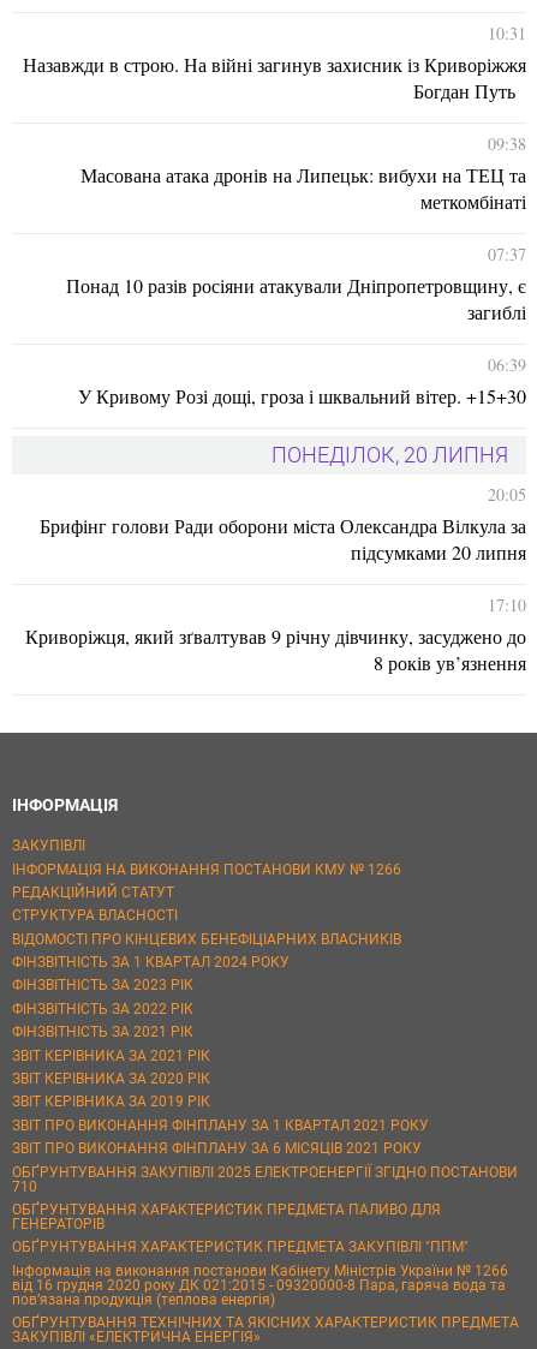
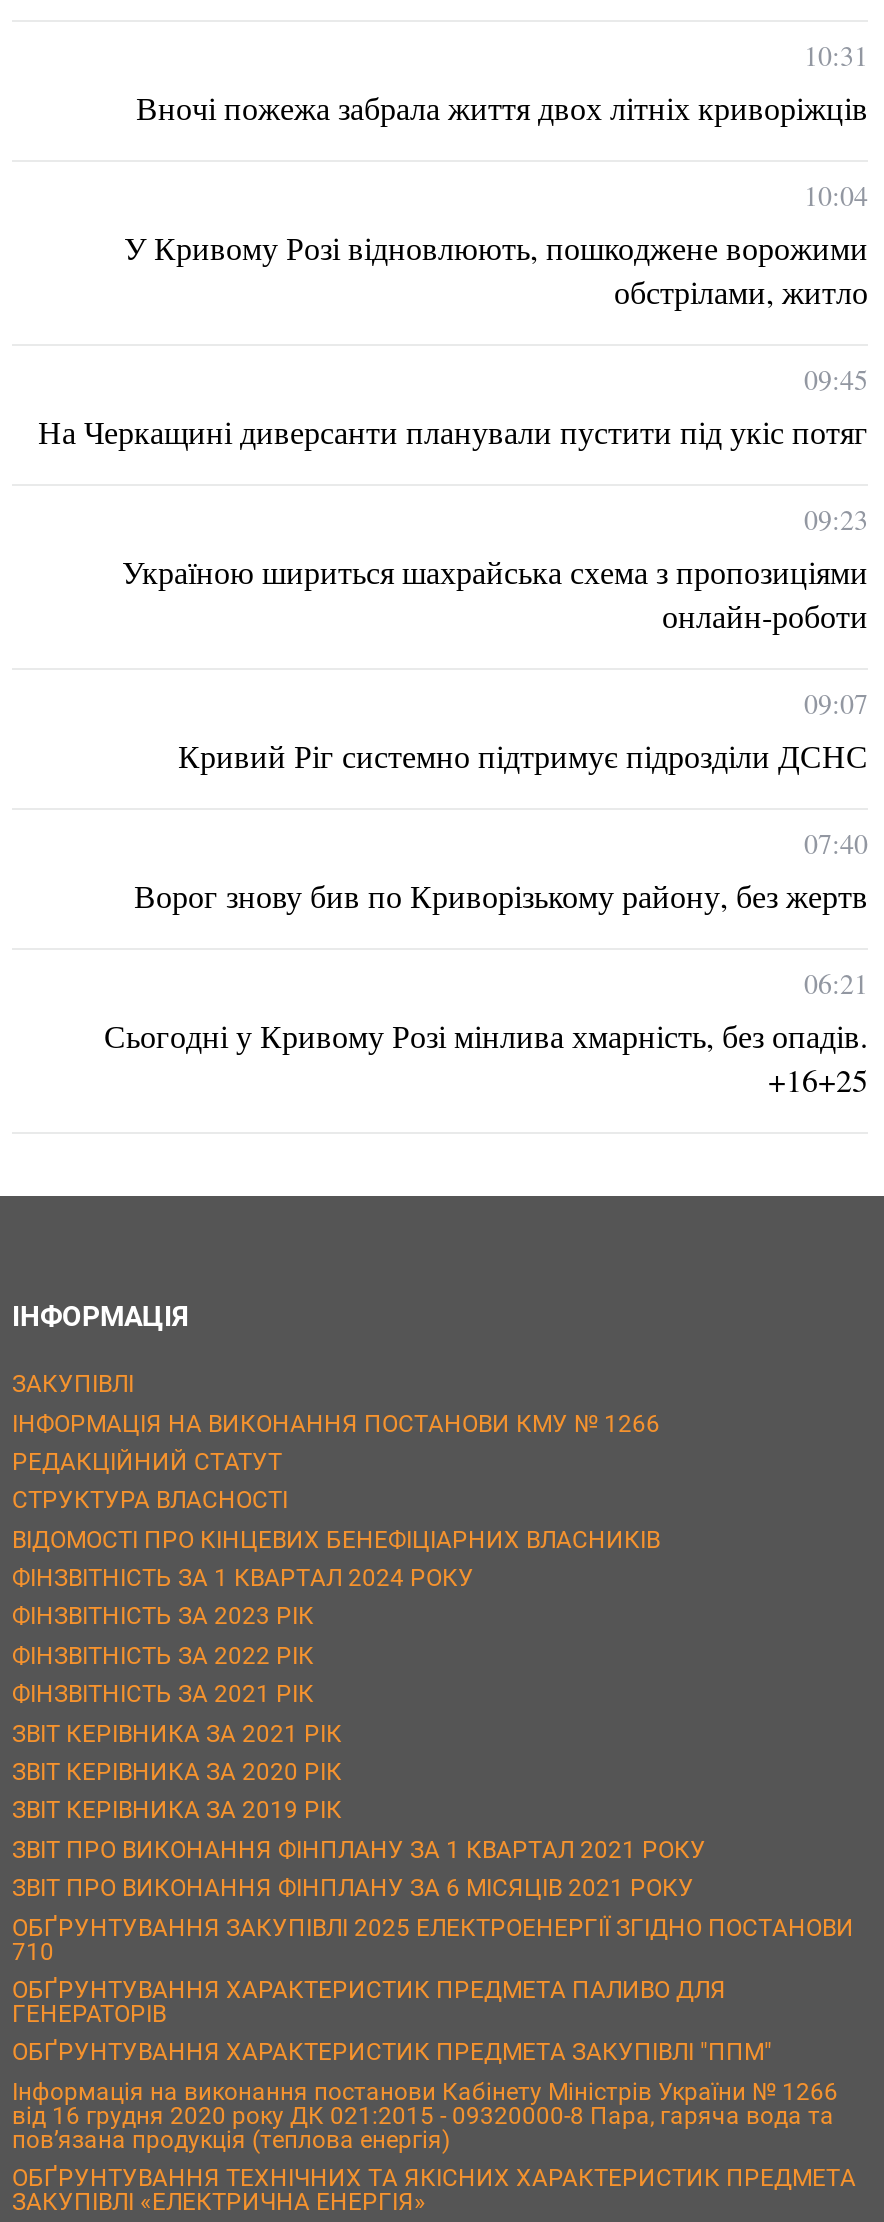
- Назавжди в строю. На війні загинув захисник із Криворіжжя
- Богдан Путь
+ Вночі пожежа забрала життя двох літніх криворіжців

- 09:38
- Масована атака дронів на Липецьк: вибухи на ТЕЦ та
- меткомбінаті
+ 10:04
+ У Кривому Розі відновлюють, пошкоджене ворожими
+ обстрілами, житло

- 07:37
- Понад 10 разів росіяни атакували Дніпропетровщину, є
- загиблі
+ 09:45
+ На Черкащині диверсанти планували пустити під укіс потяг

- 06:39
- У Кривому Розі дощі, гроза і шквальний вітер. +15+30
+ 09:23
+ Україною шириться шахрайська схема з пропозиціями
+ онлайн-роботи

- ПОНЕДІЛОК, 20 ЛИПНЯ
+ 09:07
+ Кривий Ріг системно підтримує підрозділи ДСНС

- 20:05
- Брифінг голови Ради оборони міста Олександра Вілкула за
- підсумками 20 липня
+ 07:40
+ Ворог знову бив по Криворізькому району, без жертв

- 17:10
- Криворіжця, який зґвалтував 9 річну дівчинку, засуджено до
- 8 років ув’язнення
+ 06:21
+ Сьогодні у Кривому Розі мінлива хмарність, без опадів.
+ +16+25
